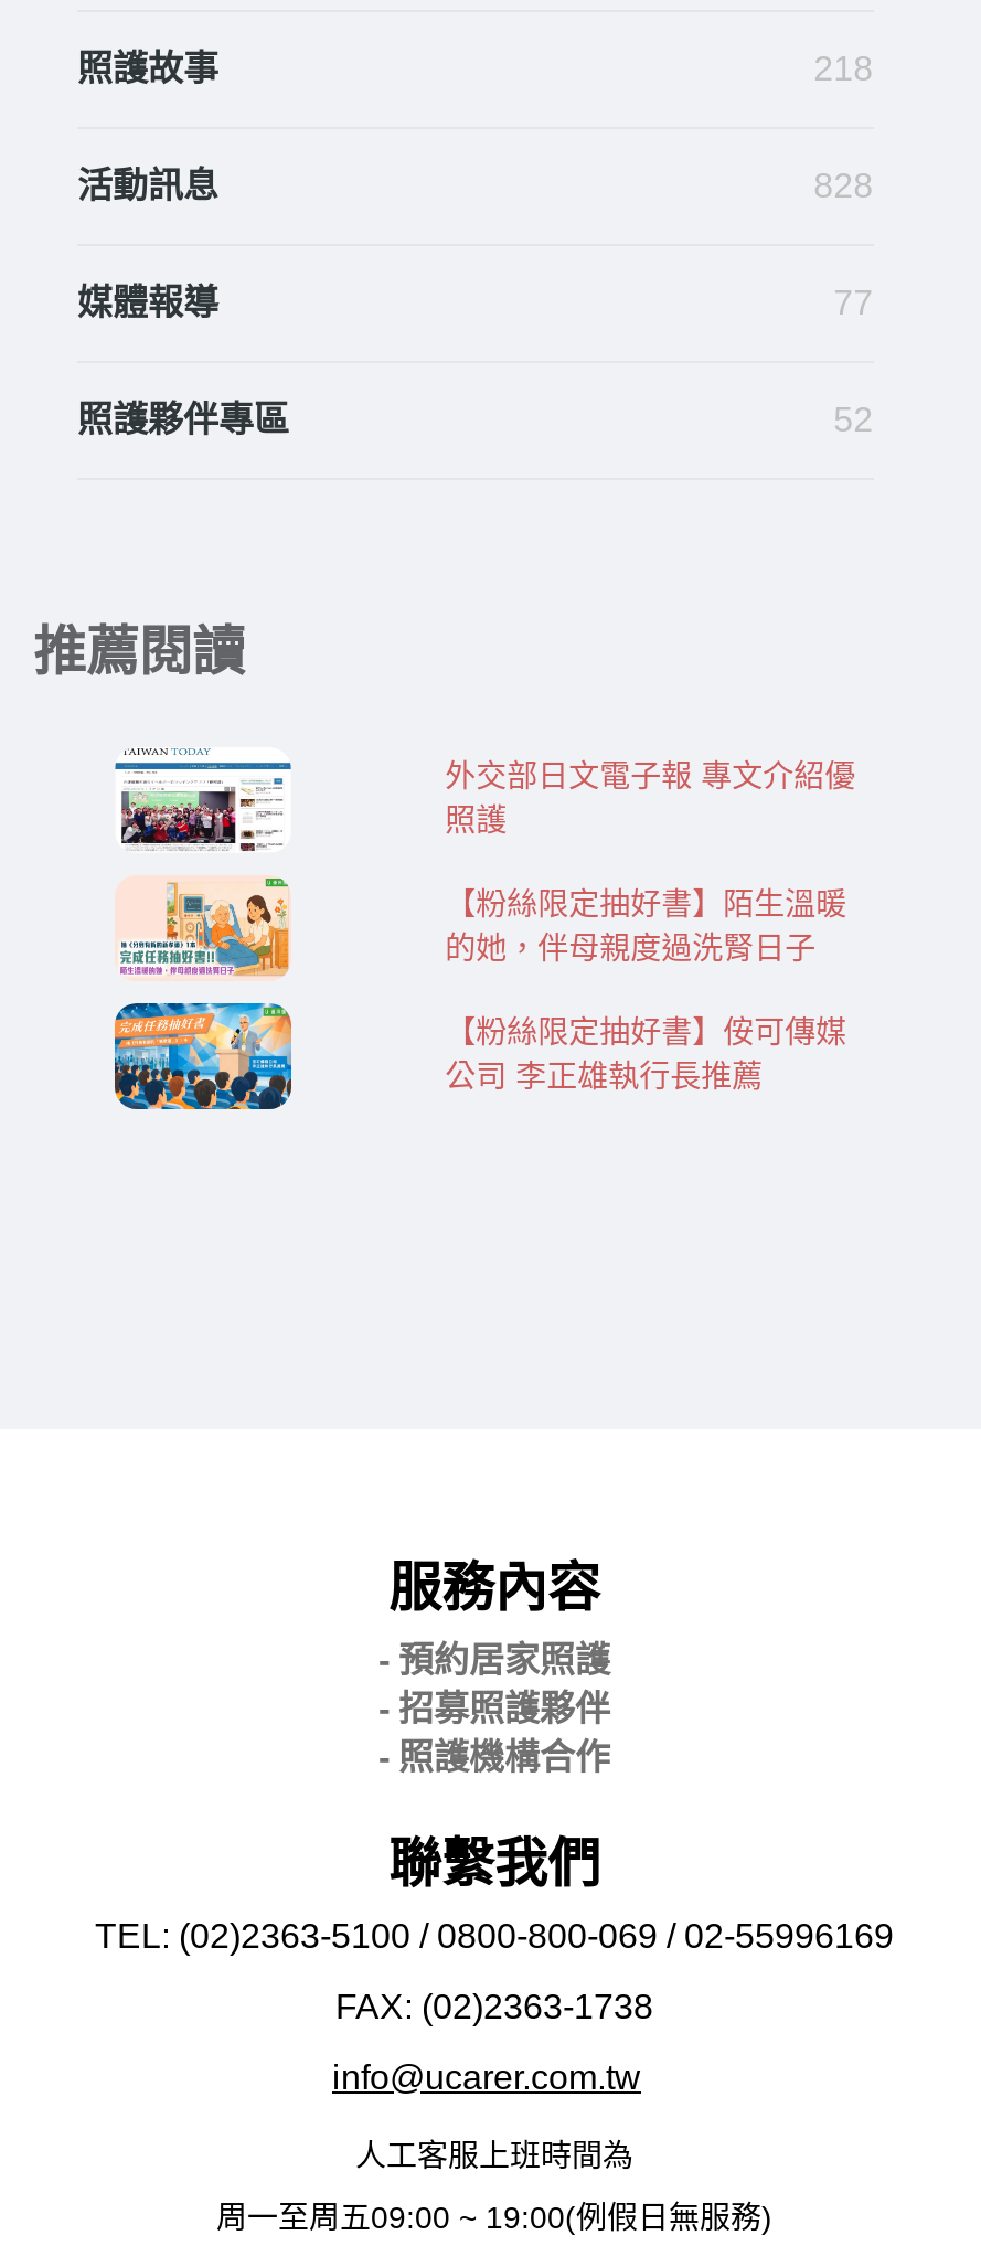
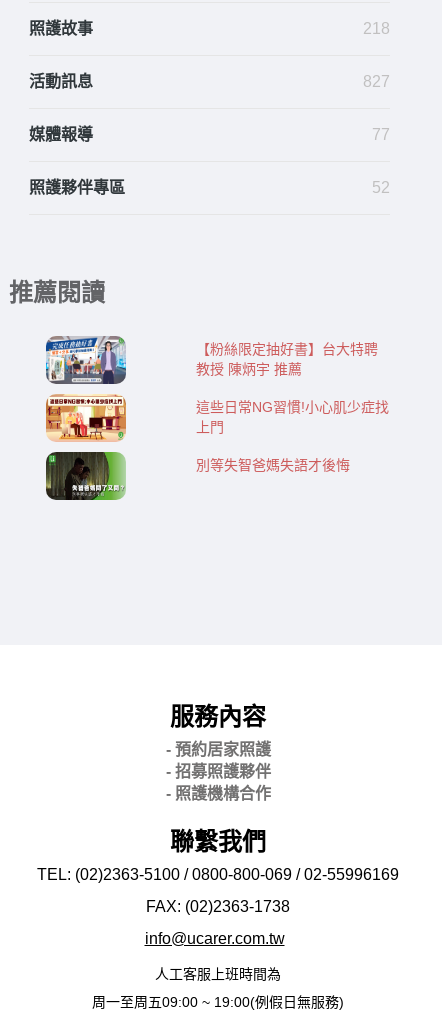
- 828
+ 827

- [image]
+ [image]

- 外交部日文電子報 專文介紹優
- 照護
+ 【粉絲限定抽好書】台大特聘
+ 教授 陳炳宇 推薦

- [image]
+ [image]

- 【粉絲限定抽好書】陌生溫暖
- 的她，伴母親度過洗腎日子
+ 這些日常NG習慣!小心肌少症找
+ 上門

- [image]
+ [image]

- 【粉絲限定抽好書】侒可傳媒
- 公司 李正雄執行長推薦
+ 別等失智爸媽失語才後悔
